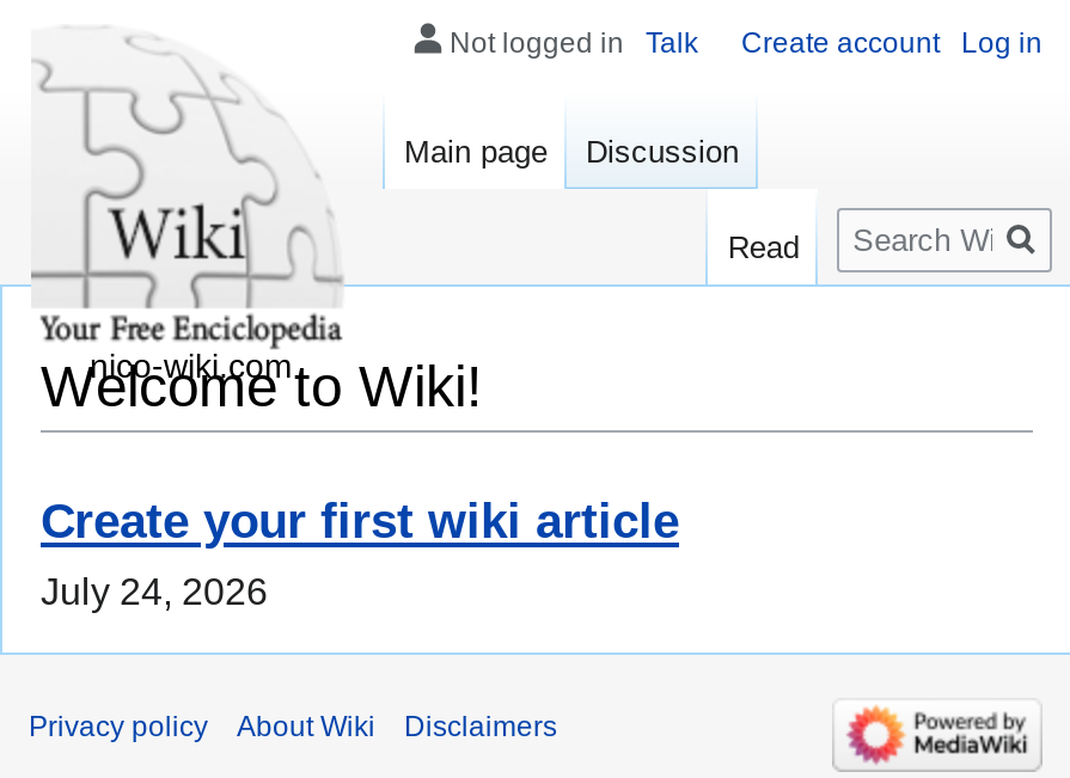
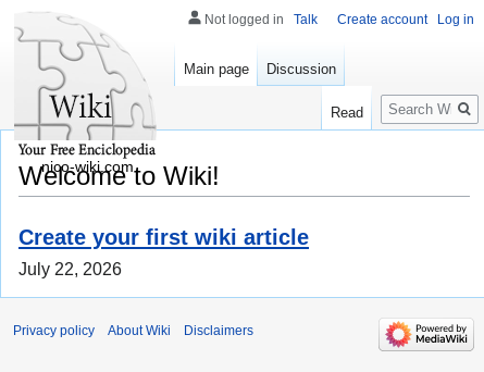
- July 24, 2026
+ July 22, 2026
